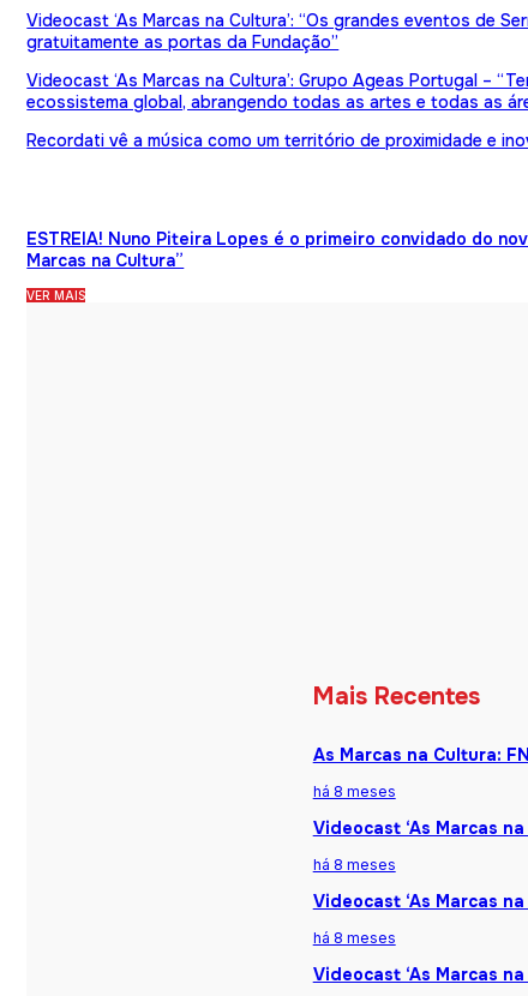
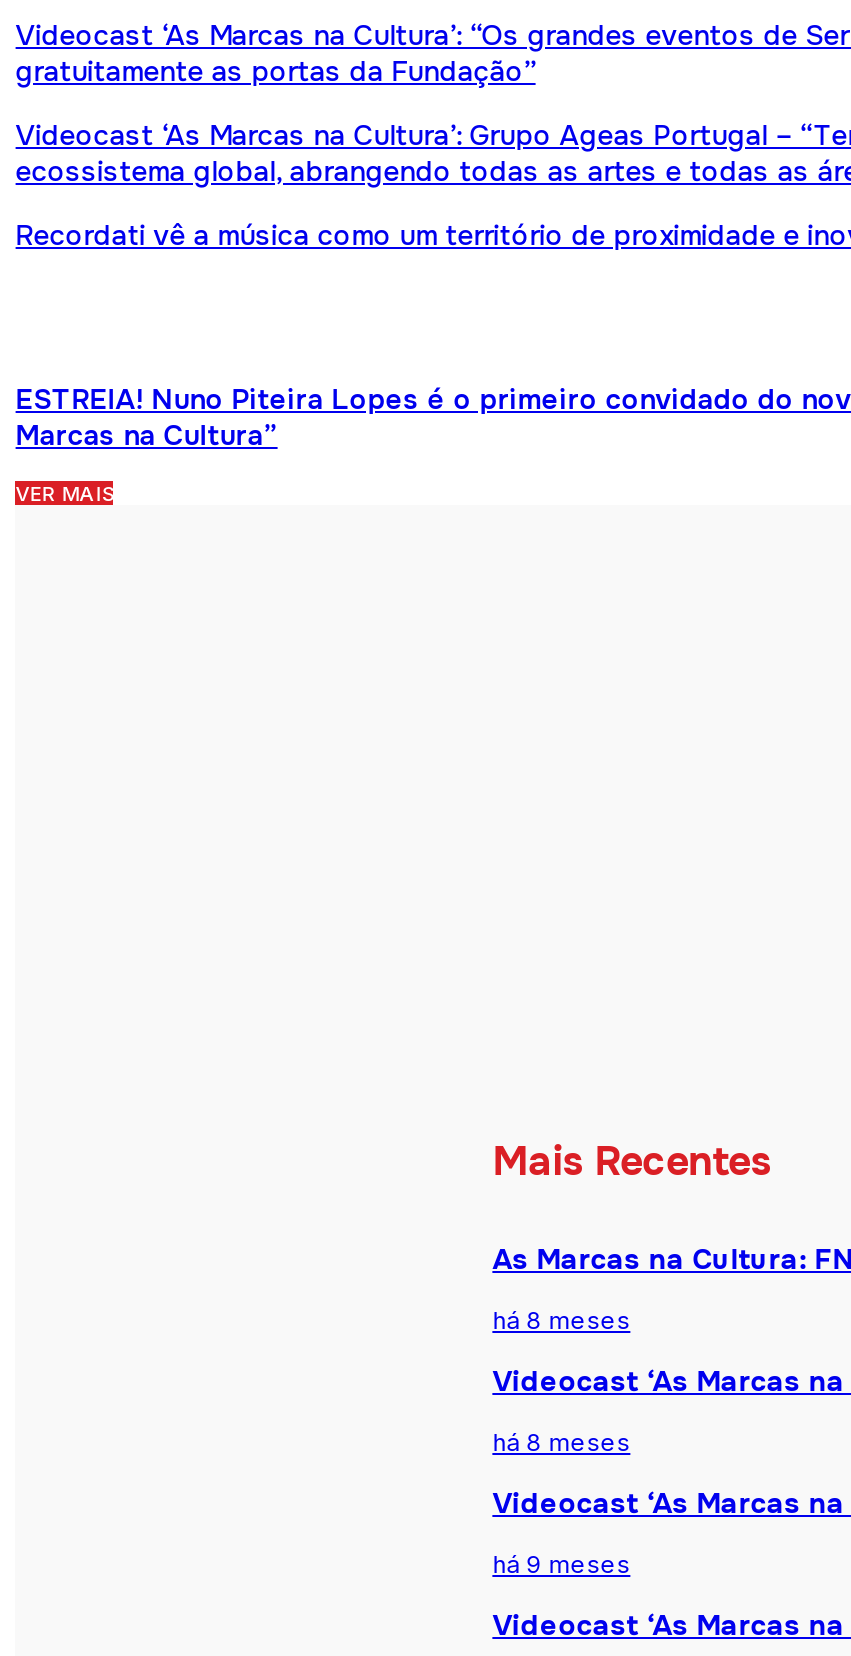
- há 8 meses
+ há 9 meses
